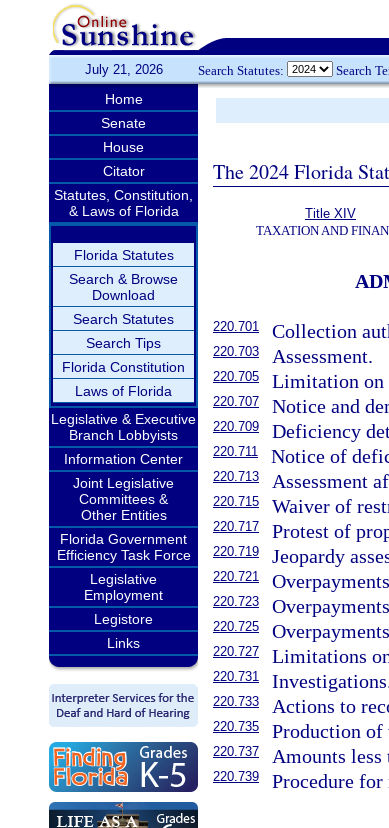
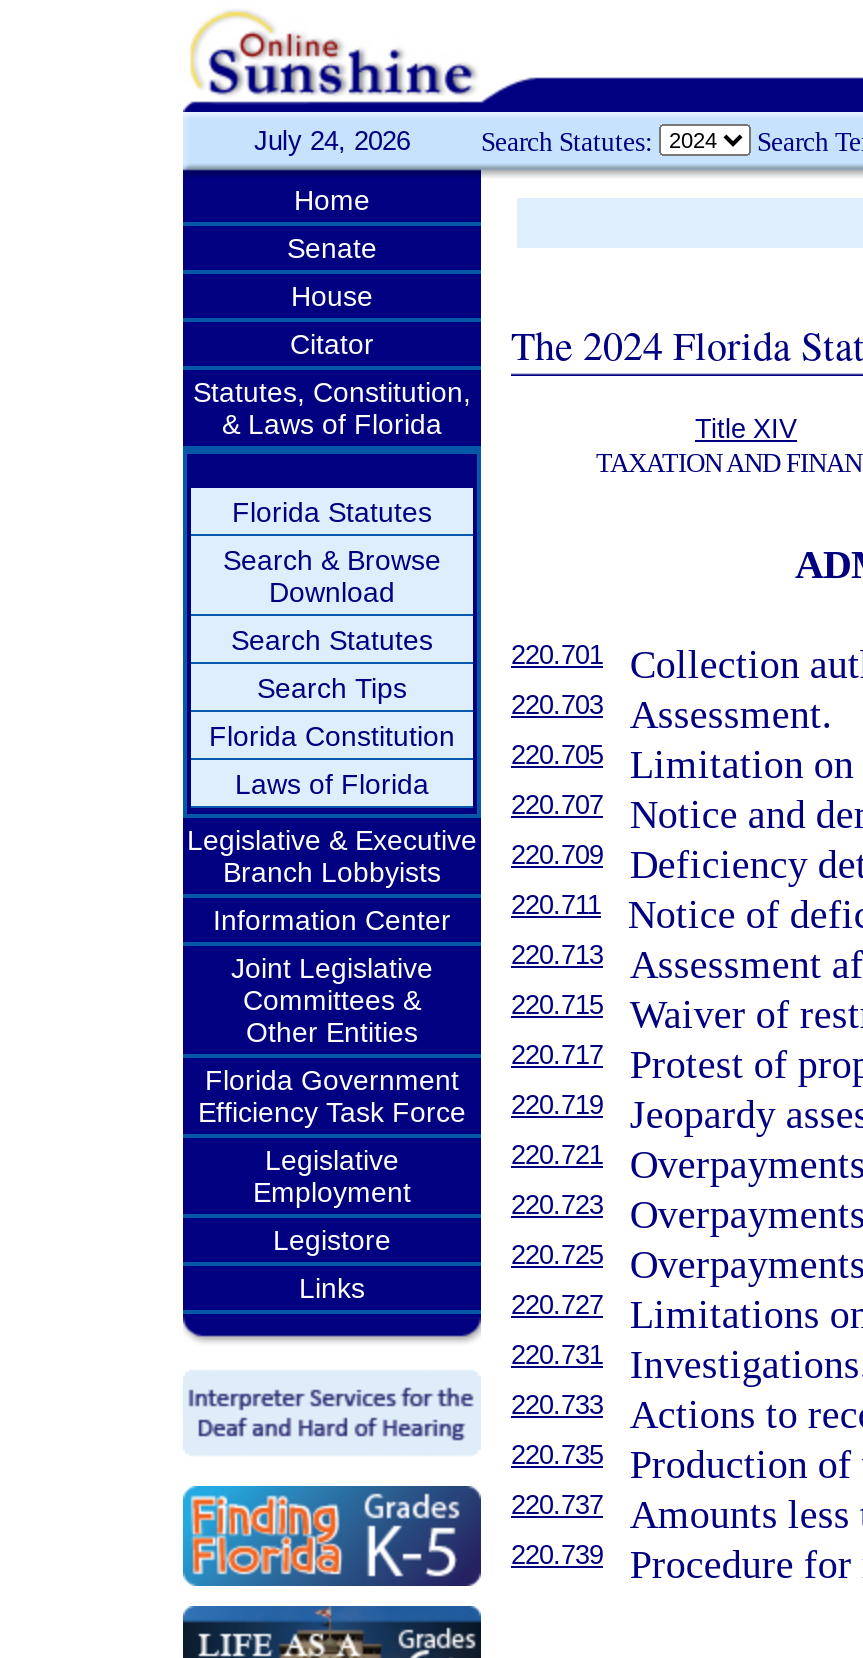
- July 21, 2026
+ July 24, 2026
